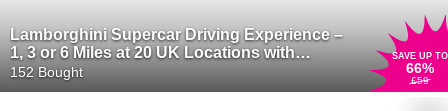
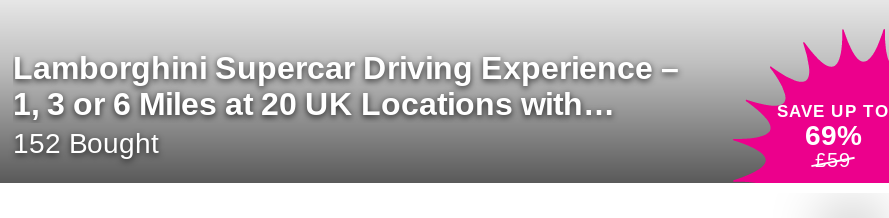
- 66%
+ 69%
